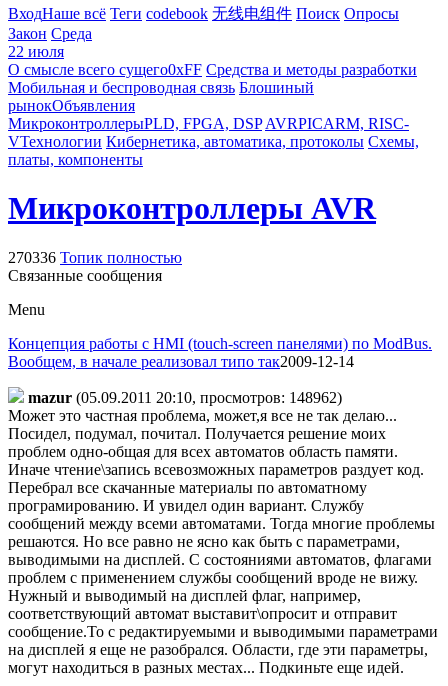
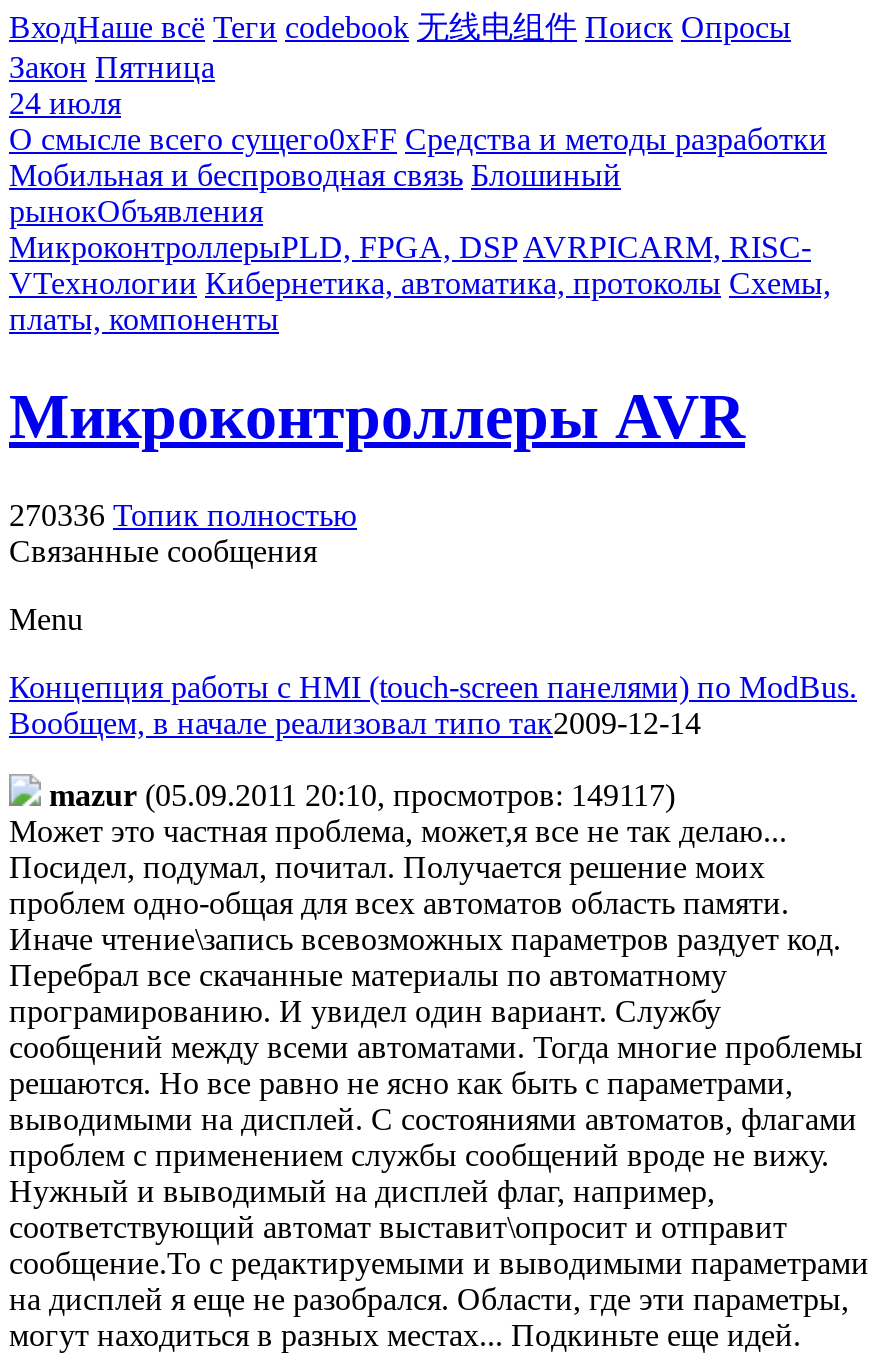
- Закон Среда
+ Закон Пятница

- 22 июля
+ 24 июля

- mazur (05.09.2011 20:10, просмотров: 148962)
+ mazur (05.09.2011 20:10, просмотров: 149117)
